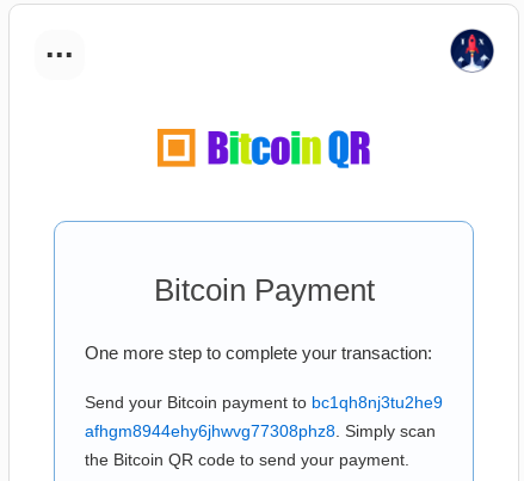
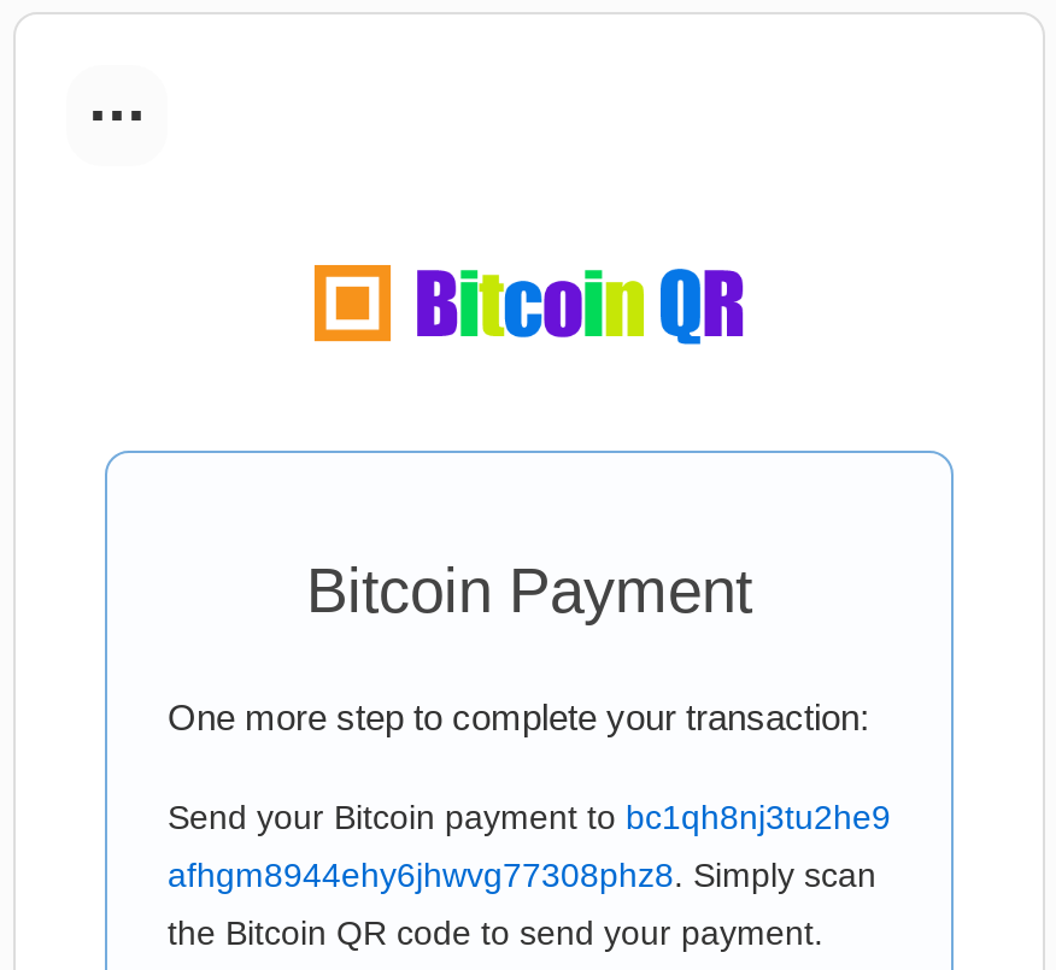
- [image]
